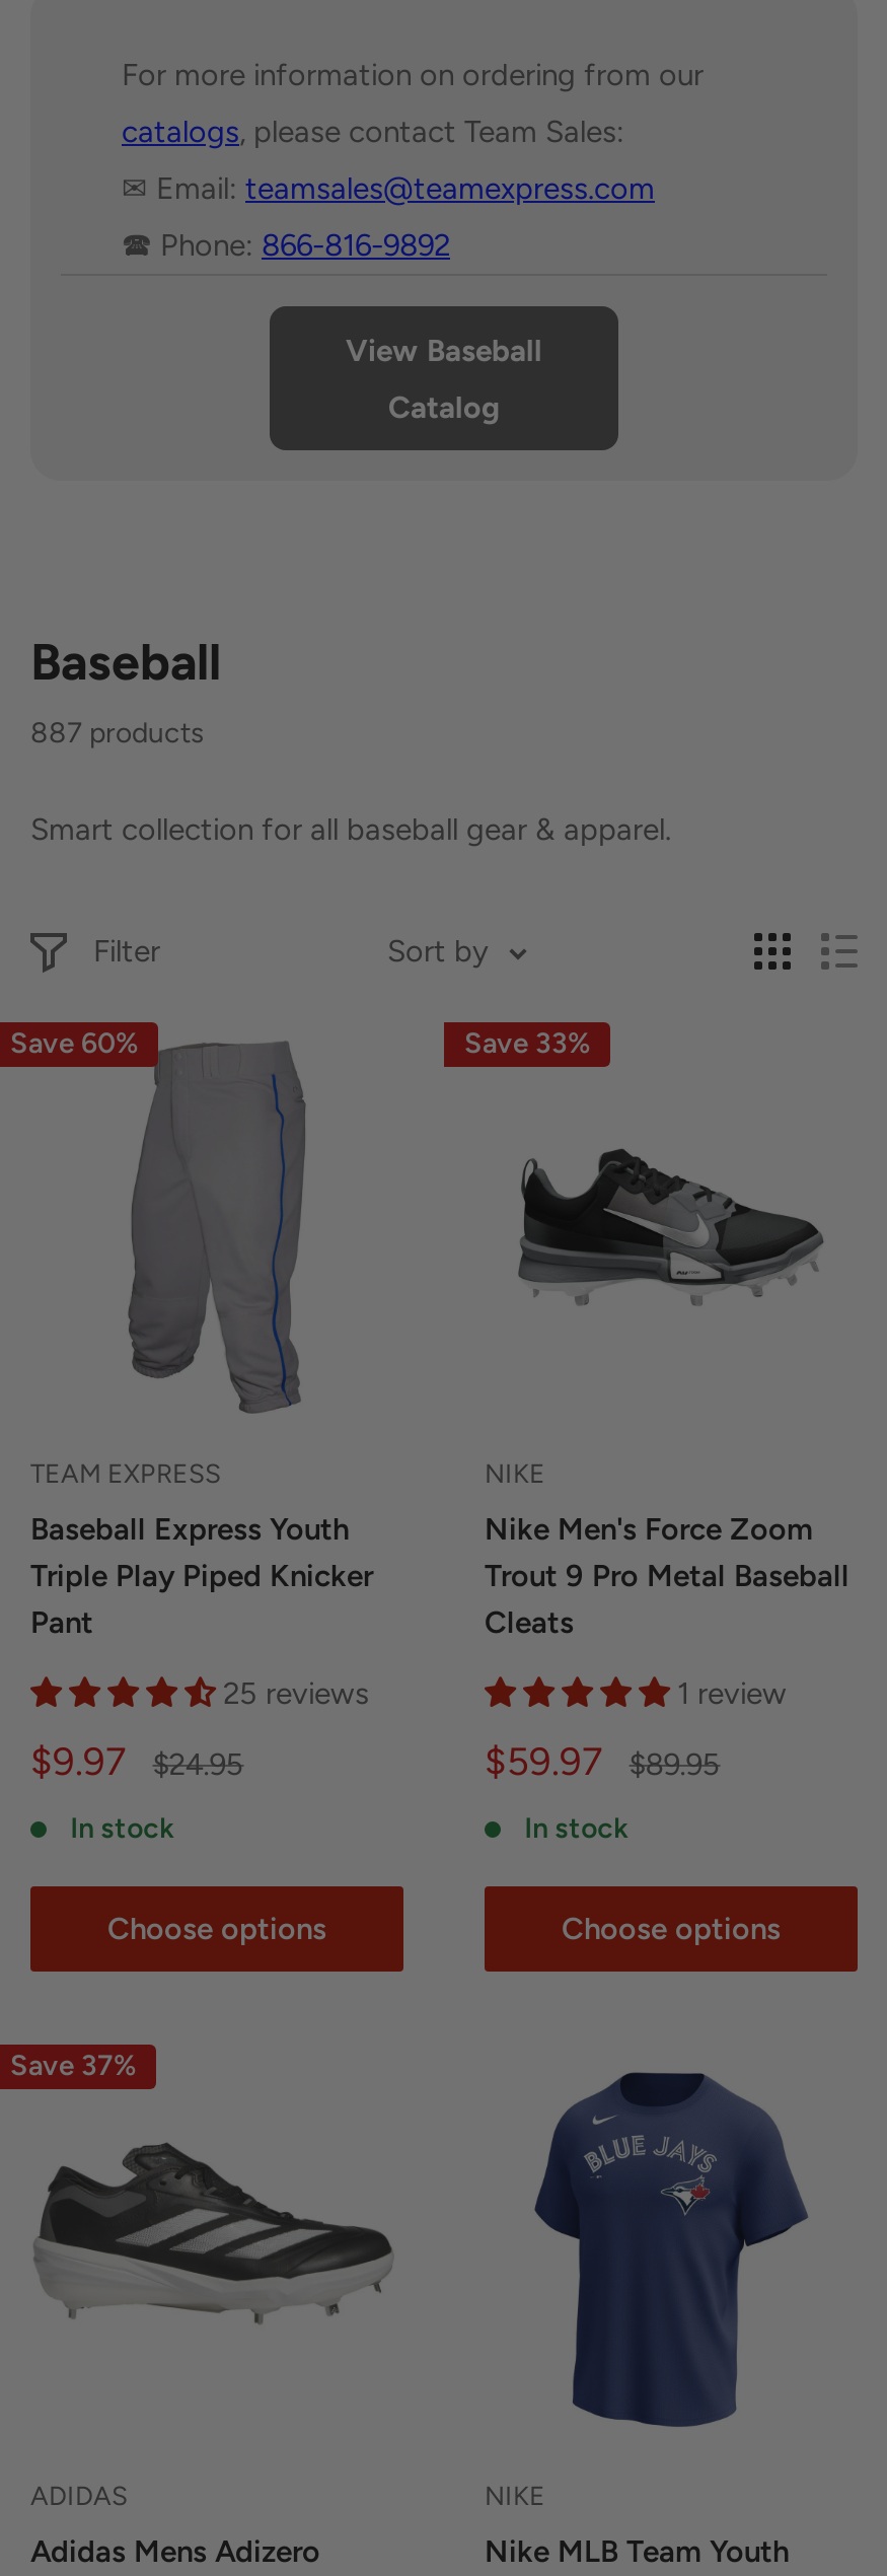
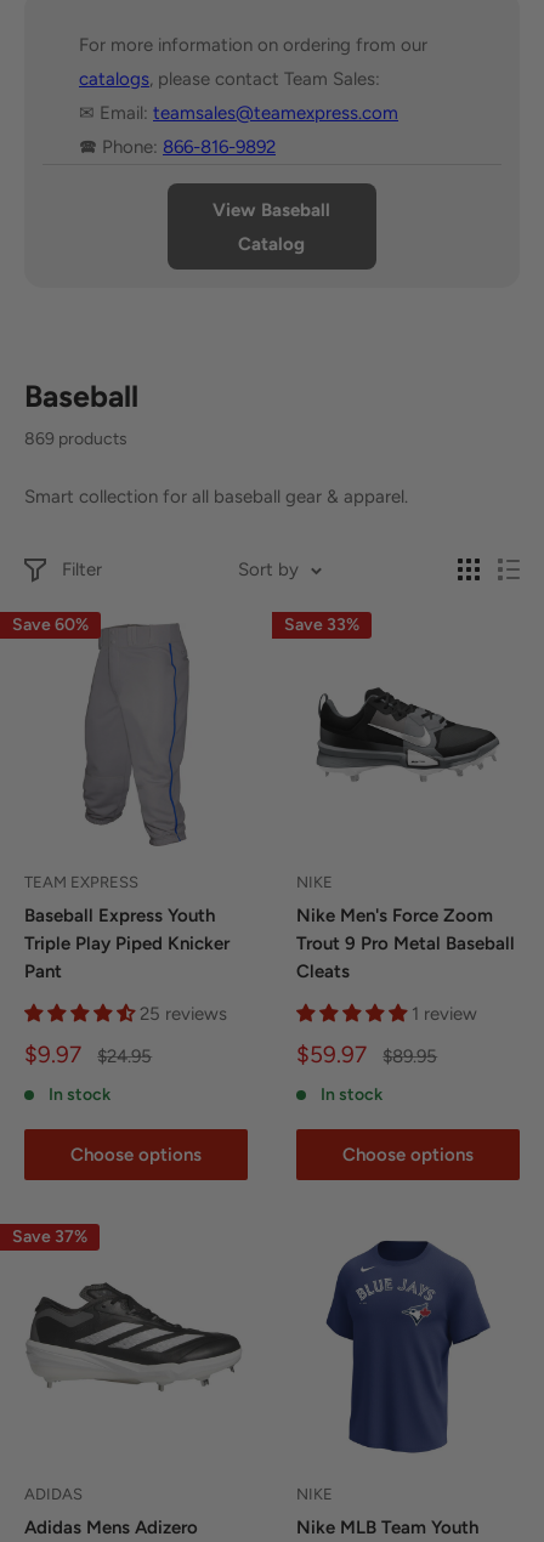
- 887 products
+ 869 products
